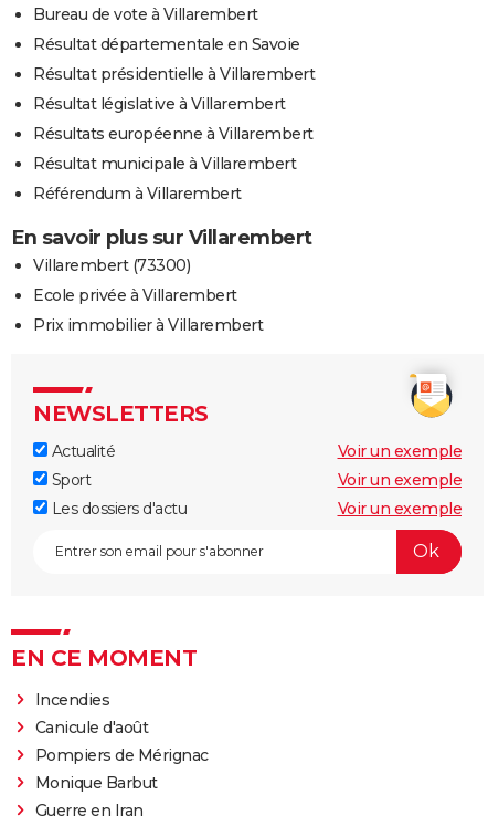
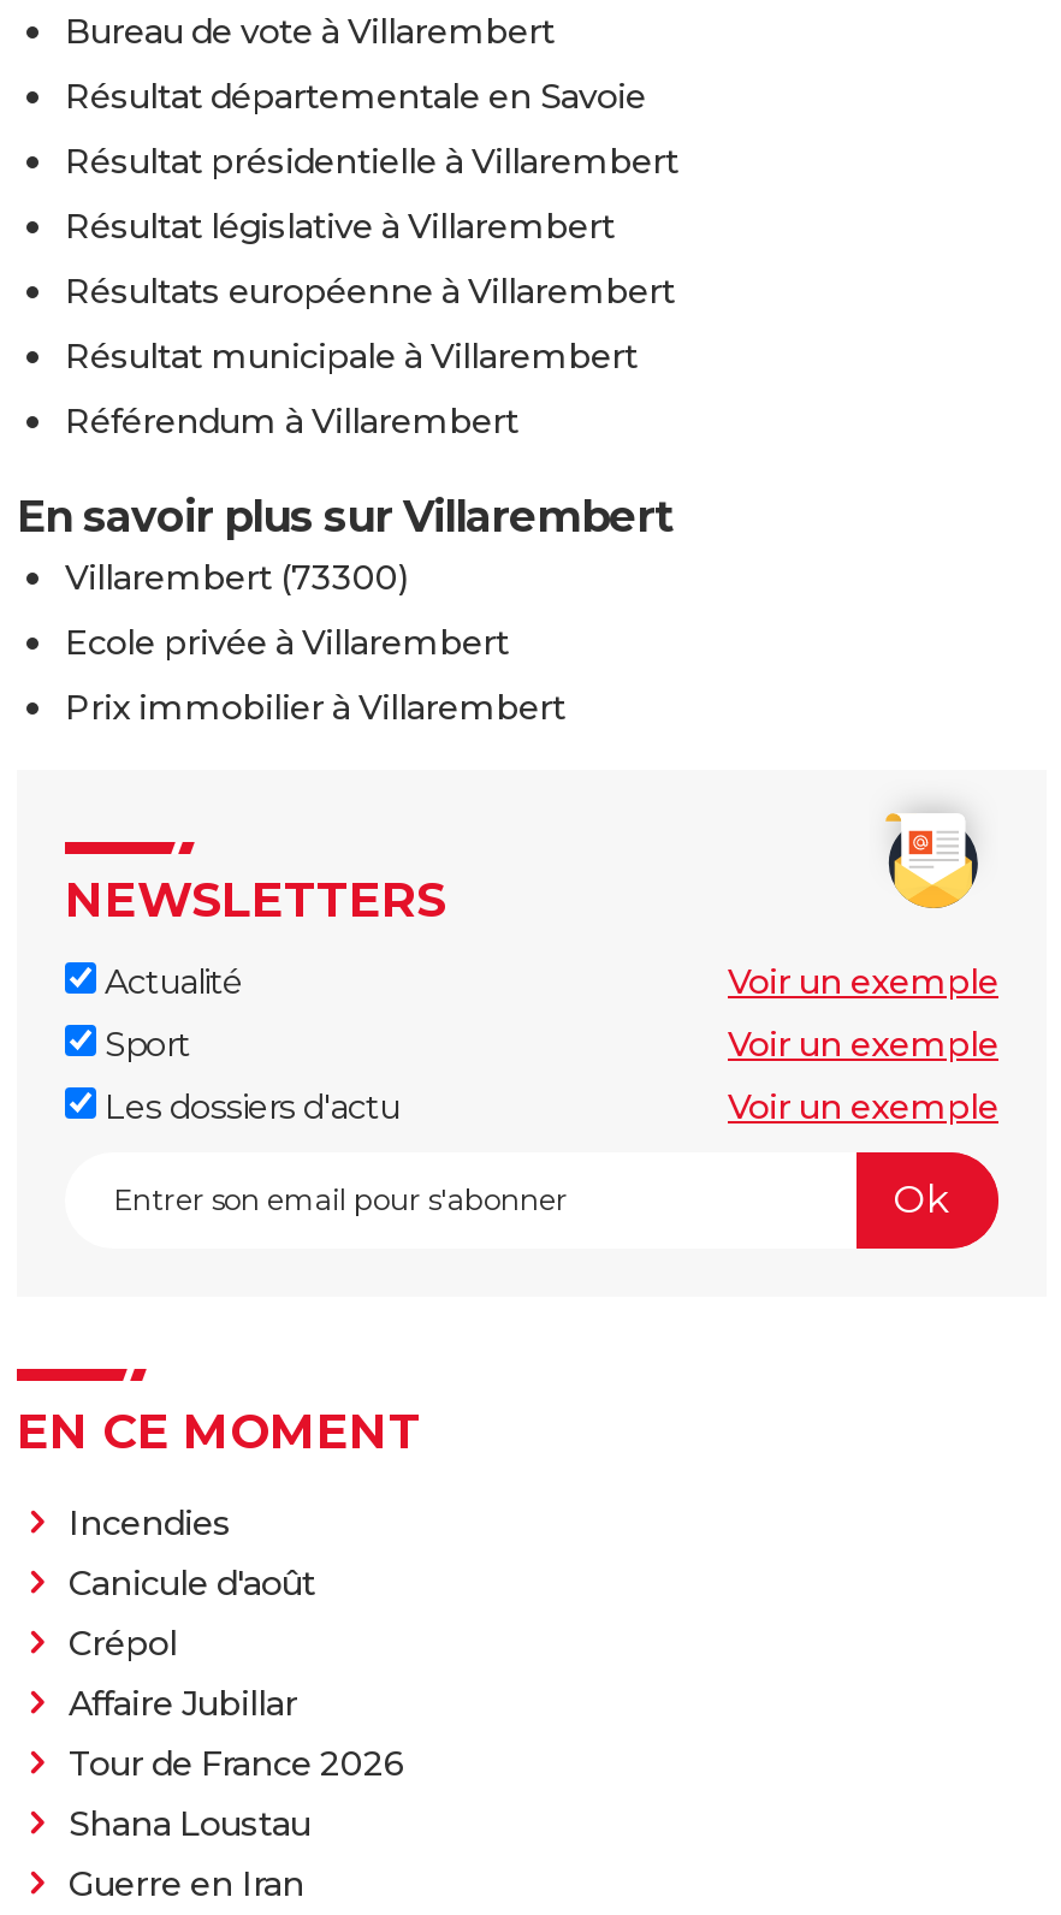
- Pompiers de Mérignac
- Monique Barbut
+ Crépol
+ Affaire Jubillar
+ Tour de France 2026
+ Shana Loustau
